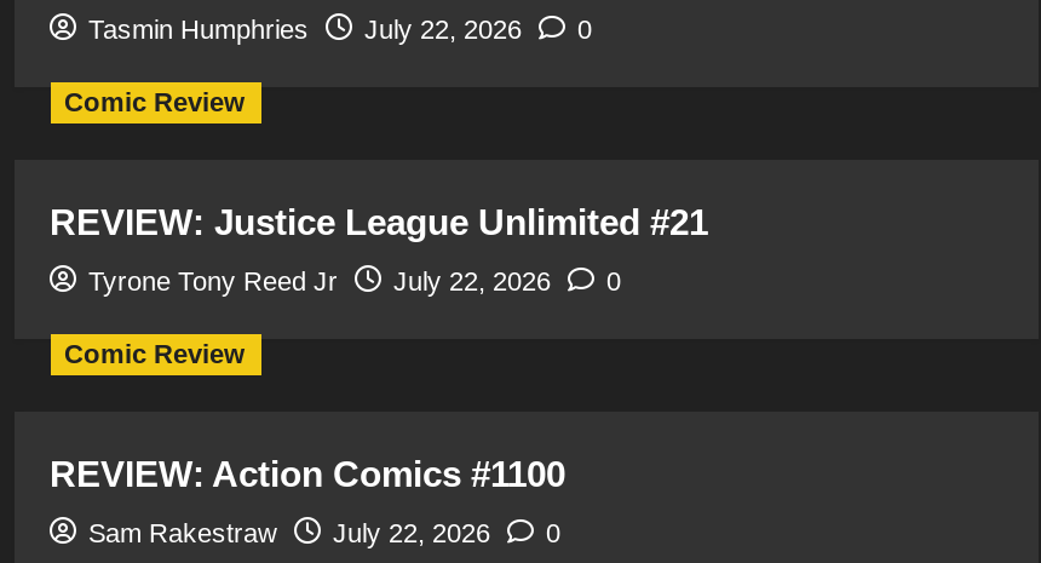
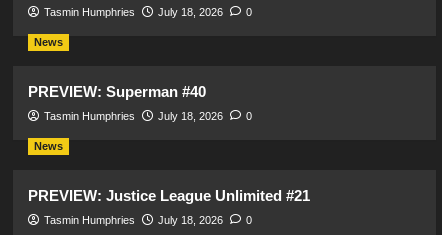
- Tasmin Humphries July 22, 2026 0
+ Tasmin Humphries July 18, 2026 0

- Comic Review
+ News

- REVIEW: Justice League Unlimited #21
+ PREVIEW: Superman #40

- Tyrone Tony Reed Jr
- July 22, 2026
+ Tasmin Humphries
+ July 18, 2026

- Comic Review
+ News

- REVIEW: Action Comics #1100
+ PREVIEW: Justice League Unlimited #21

- Sam Rakestraw
- July 22, 2026
+ Tasmin Humphries
+ July 18, 2026
